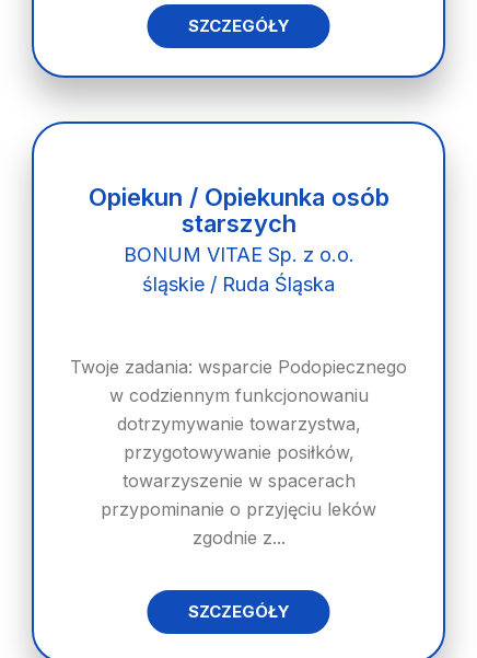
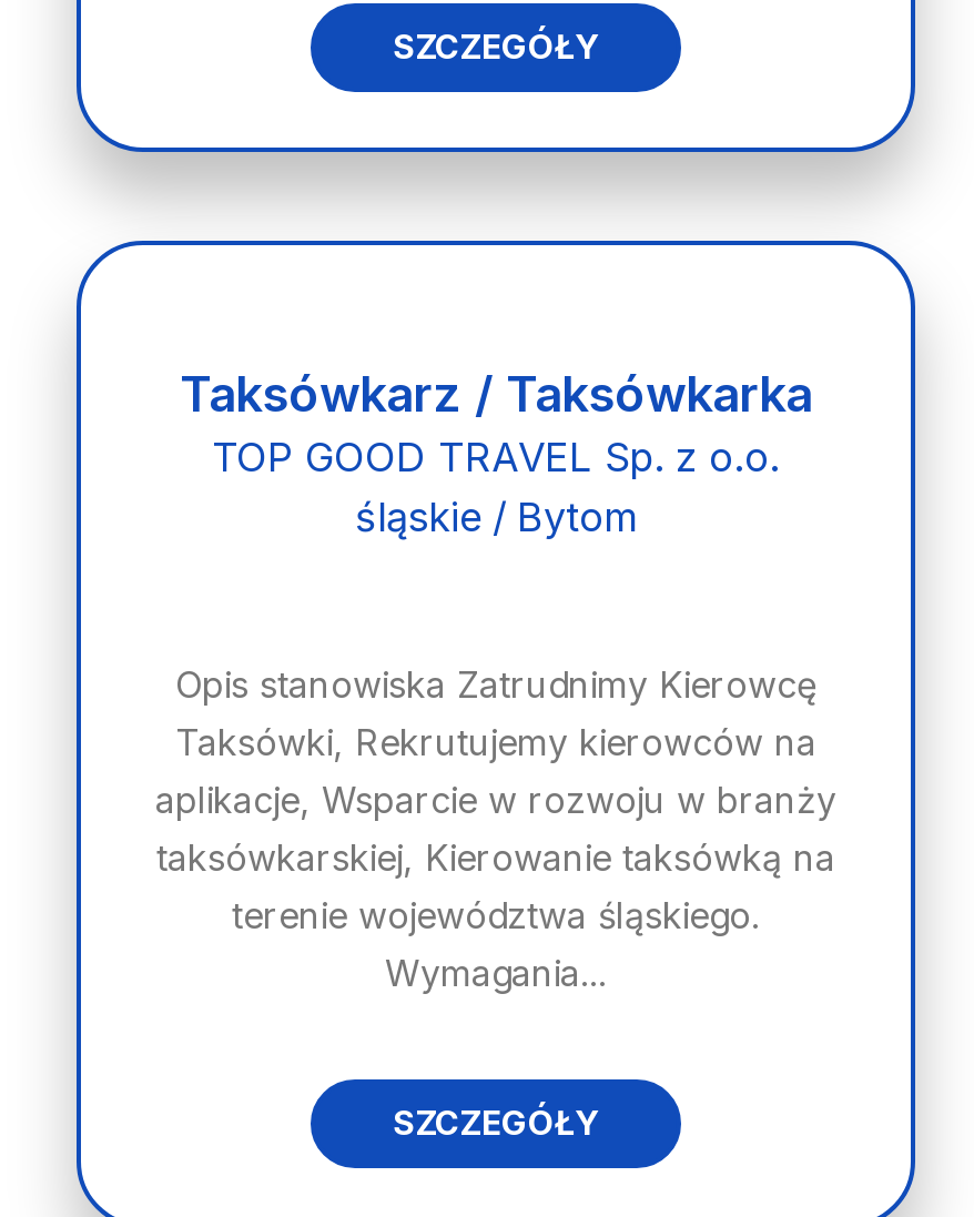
- Opiekun / Opiekunka osób
- starszych
- BONUM VITAE Sp. z o.o.
- śląskie / Ruda Śląska
+ Taksówkarz / Taksówkarka
+ TOP GOOD TRAVEL Sp. z o.o.
+ śląskie / Bytom

- Twoje zadania: wsparcie Podopiecznego
- w codziennym funkcjonowaniu
- dotrzymywanie towarzystwa,
- przygotowywanie posiłków,
- towarzyszenie w spacerach
- przypominanie o przyjęciu leków
- zgodnie z...
+ Opis stanowiska Zatrudnimy Kierowcę
+ Taksówki, Rekrutujemy kierowców na
+ aplikacje, Wsparcie w rozwoju w branży
+ taksówkarskiej, Kierowanie taksówką na
+ terenie województwa śląskiego.
+ Wymagania...
